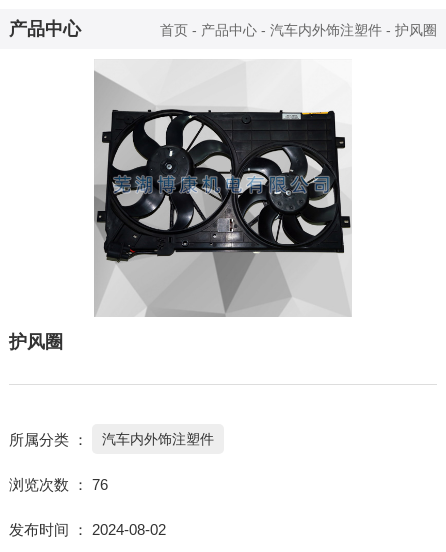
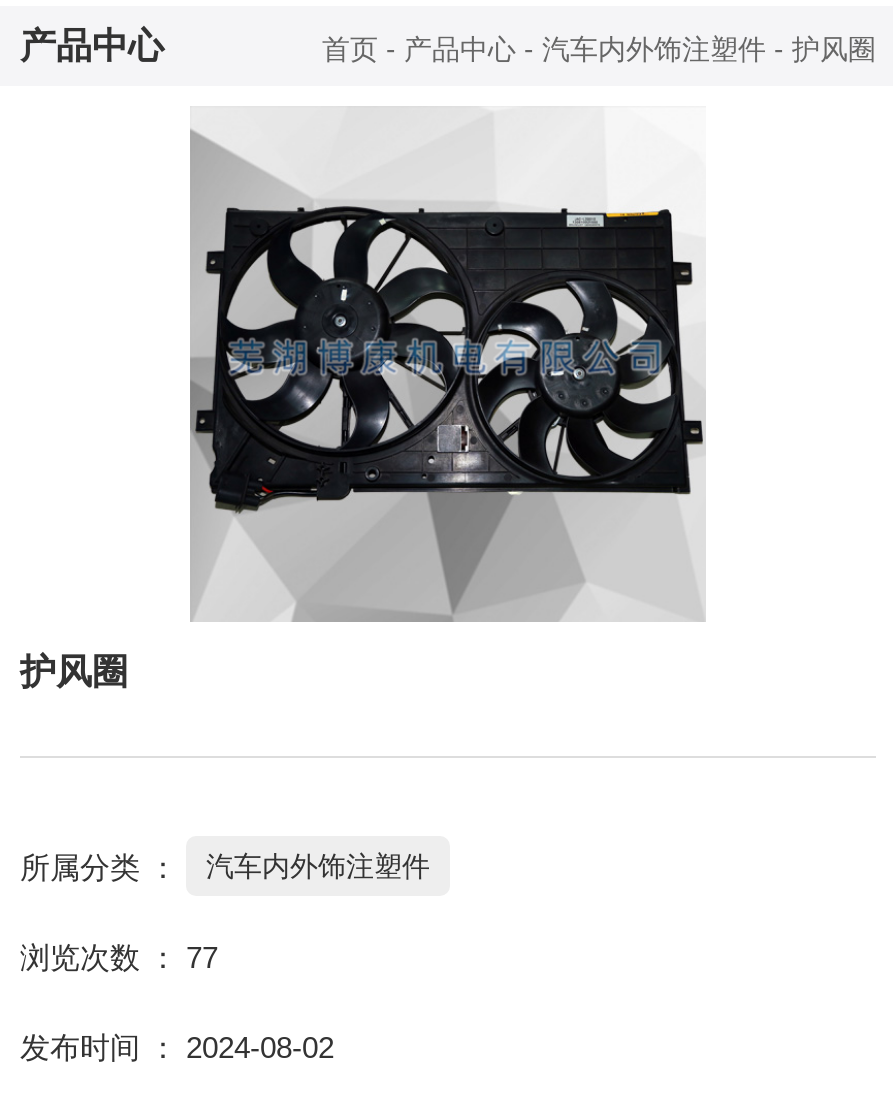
- 浏览次数 ：76
+ 浏览次数 ：77
